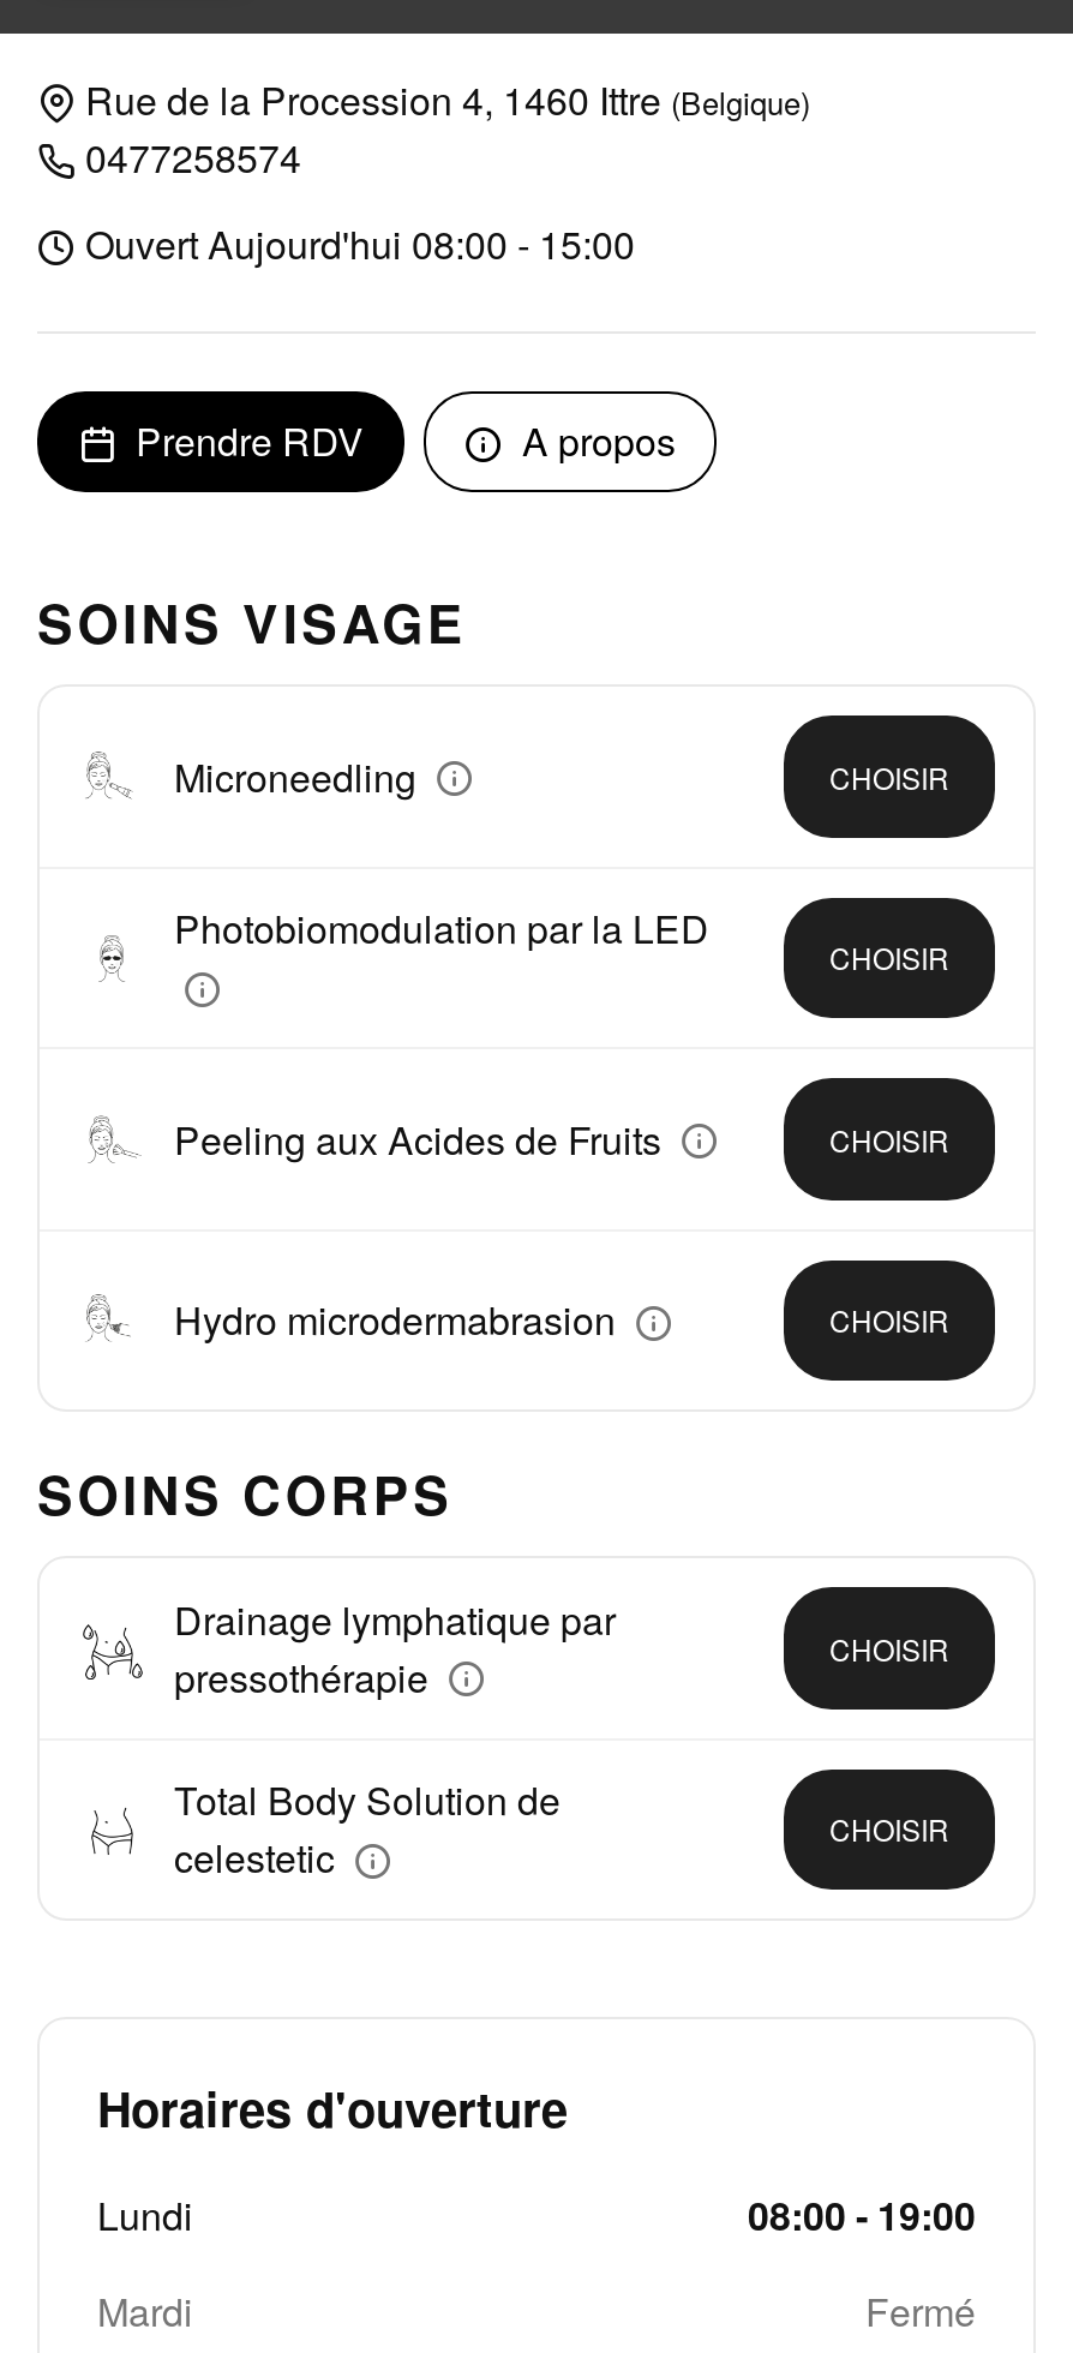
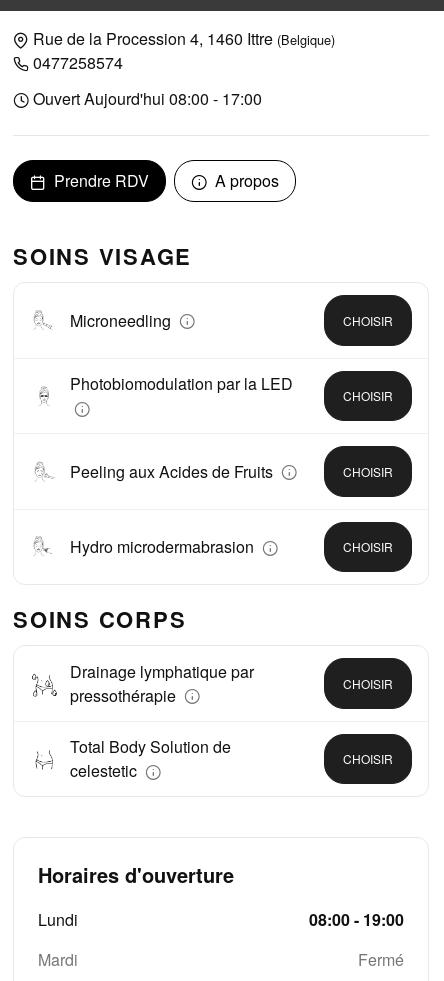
- Ouvert Aujourd'hui 08:00 - 15:00
+ Ouvert Aujourd'hui 08:00 - 17:00
